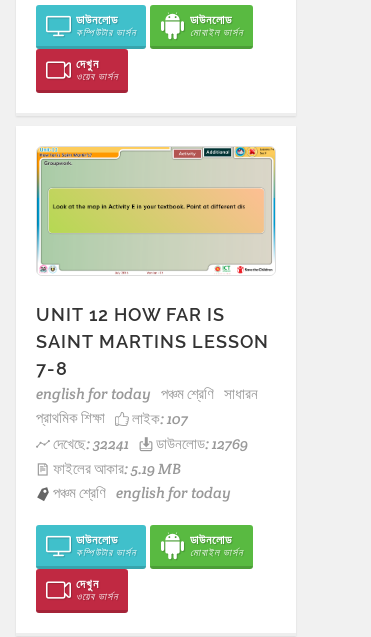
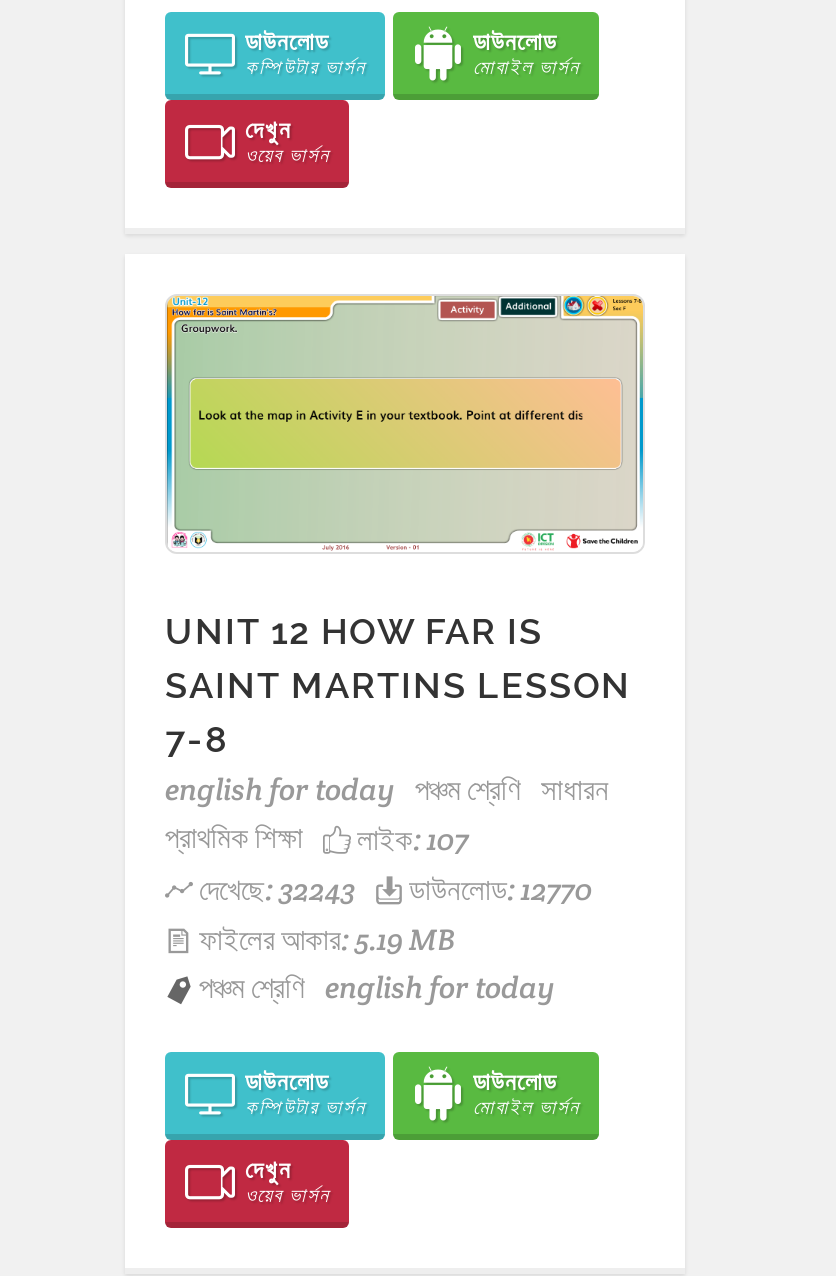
- দেখেছে: 32241
+ দেখেছে: 32243

- ডাউনলোড: 12769
+ ডাউনলোড: 12770
